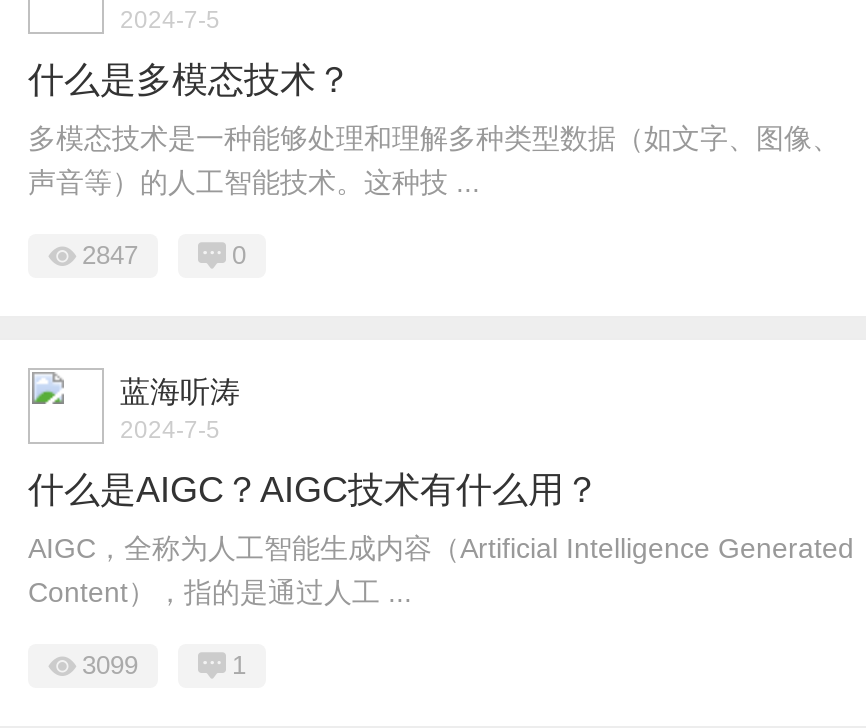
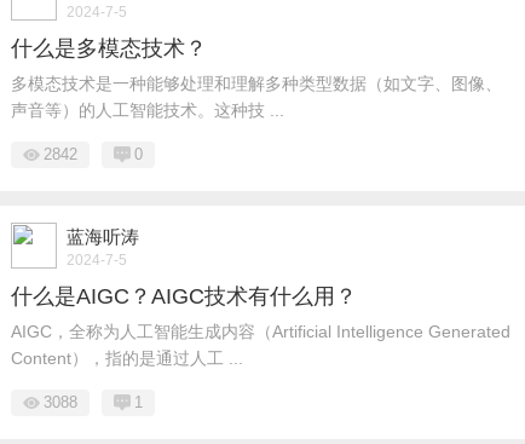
- 2847
+ 2842

- 3099
+ 3088
